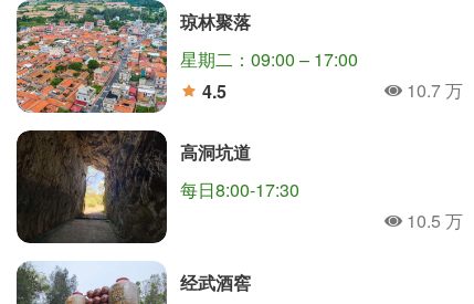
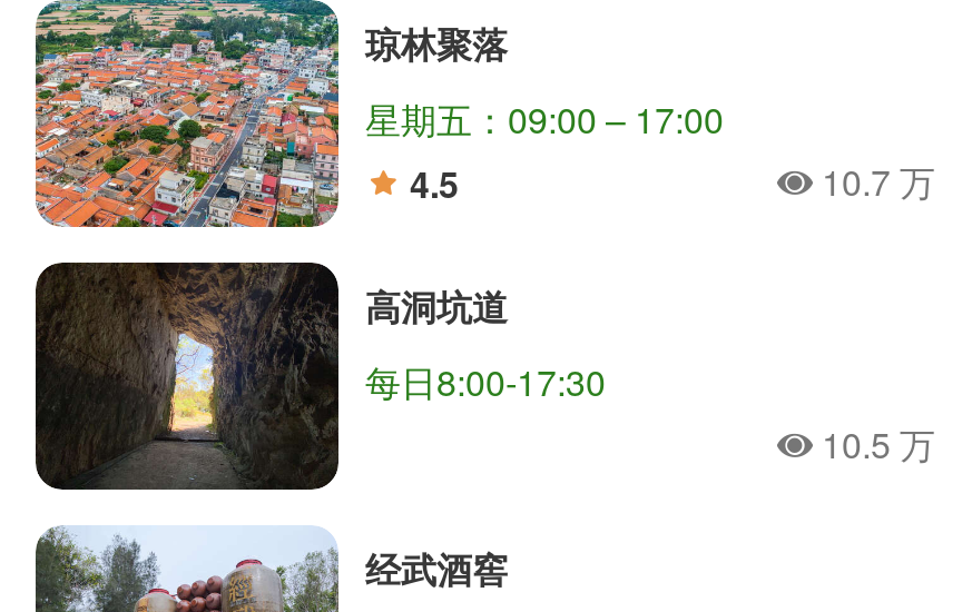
- 星期二：09:00 – 17:00
+ 星期五：09:00 – 17:00
